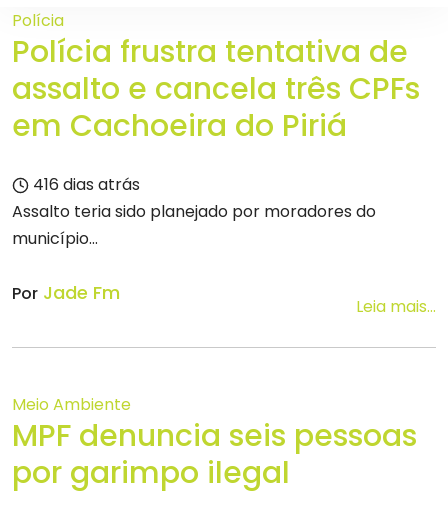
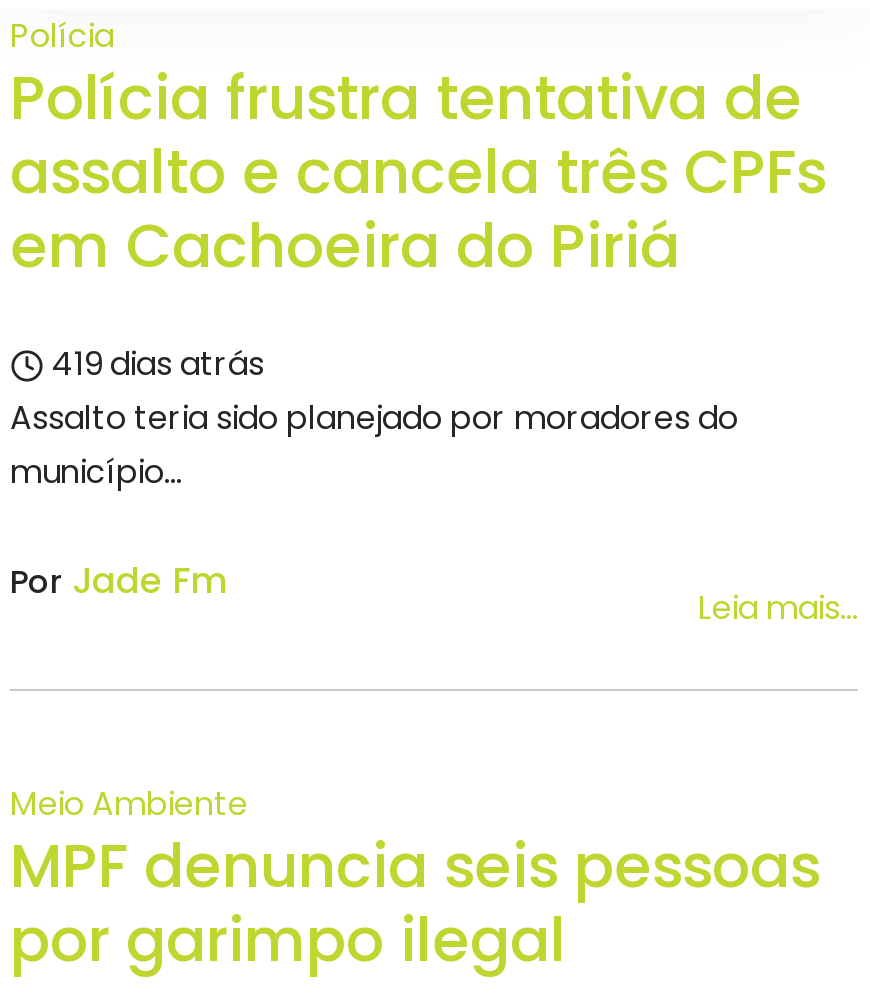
- 416 dias atrás
+ 419 dias atrás
